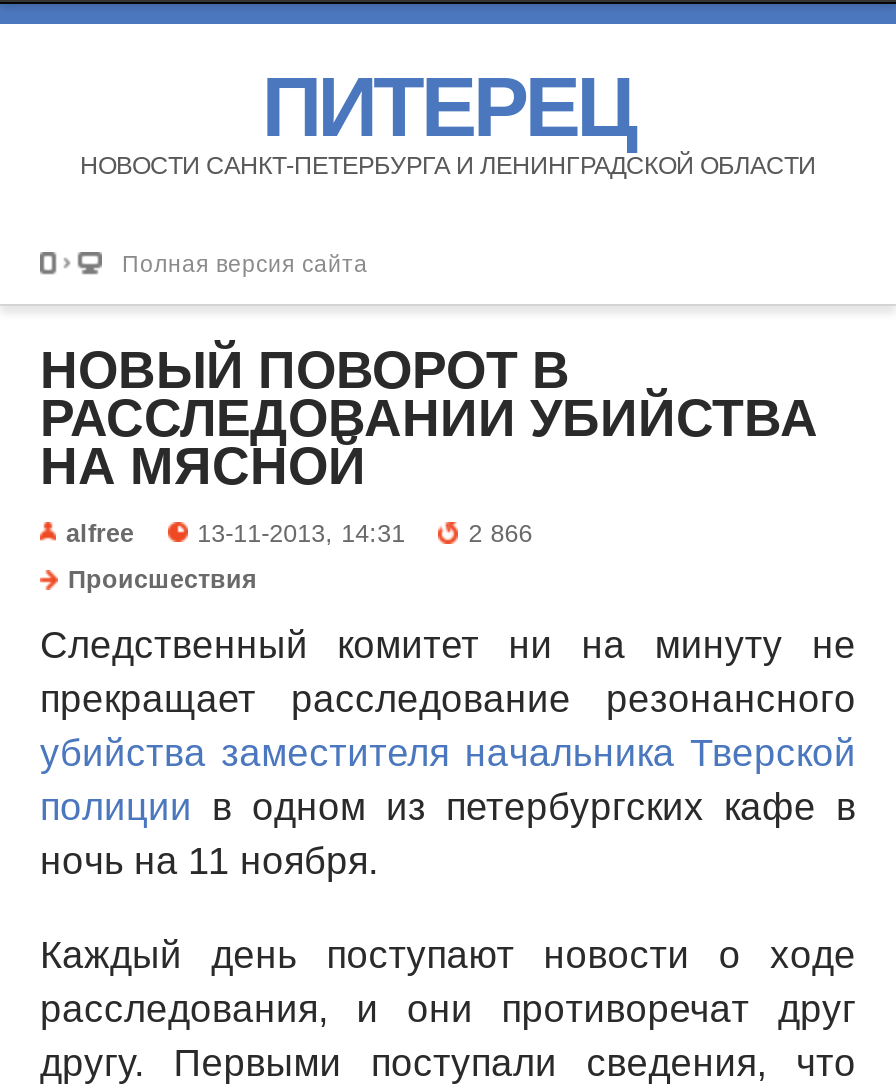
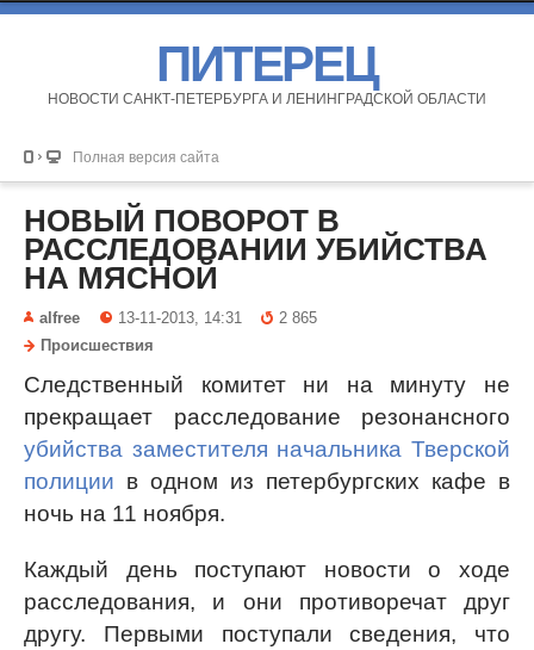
- 2 866
+ 2 865
